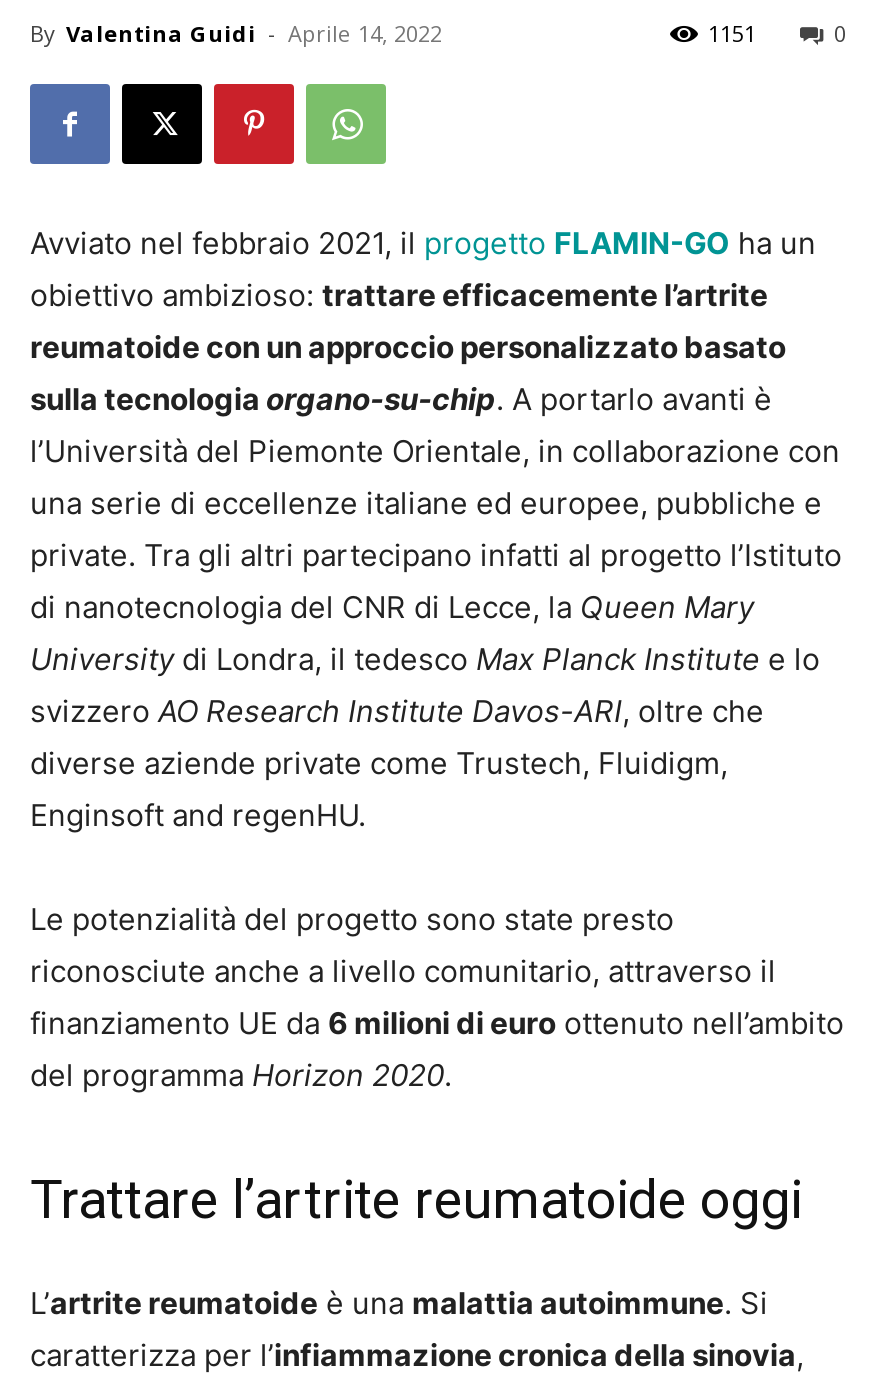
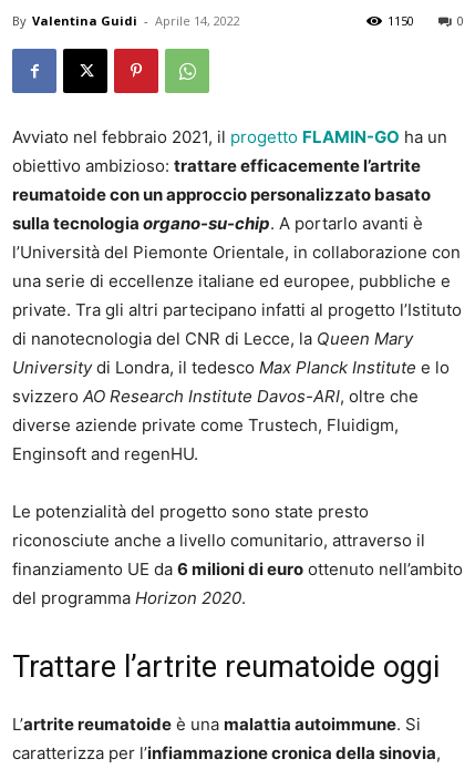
- 1151
+ 1150
